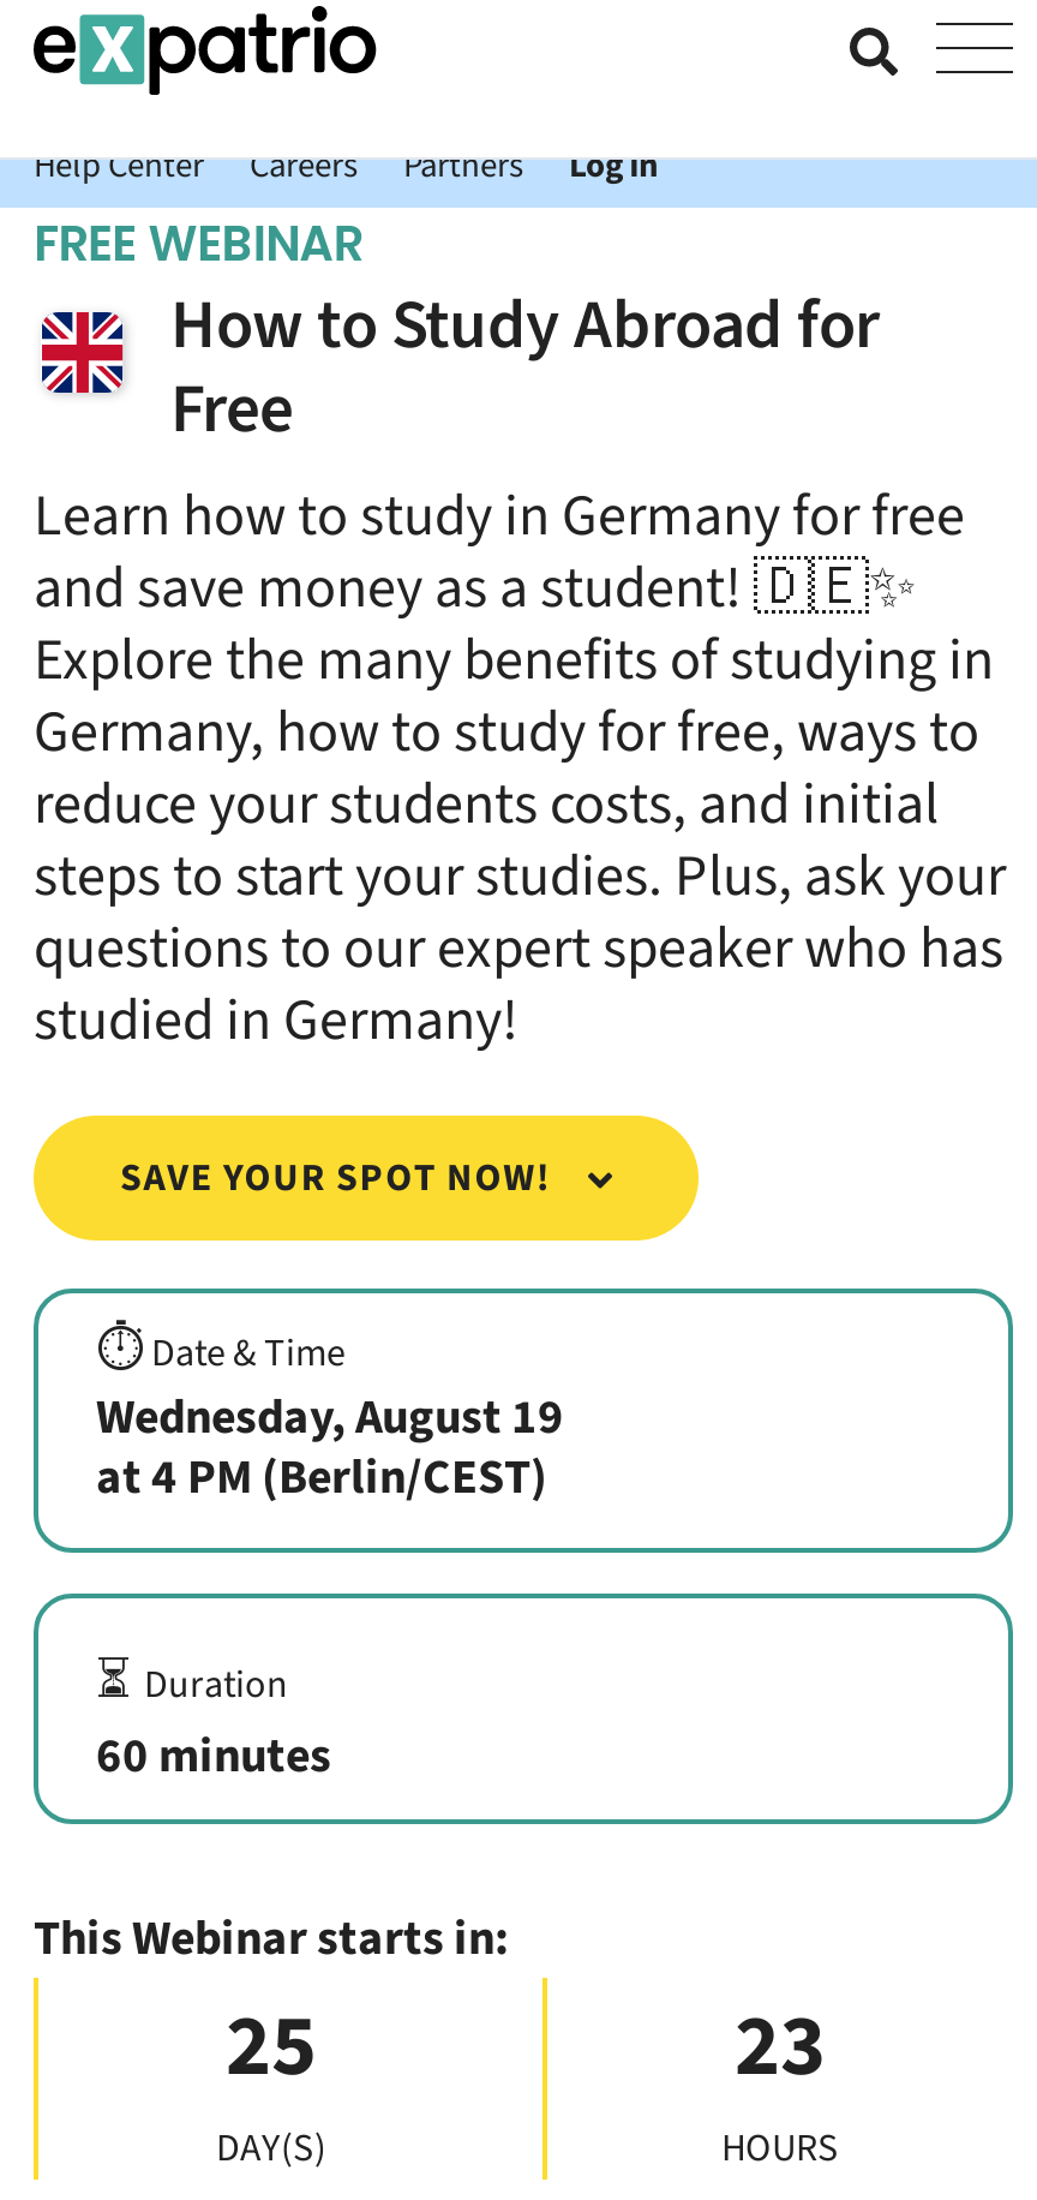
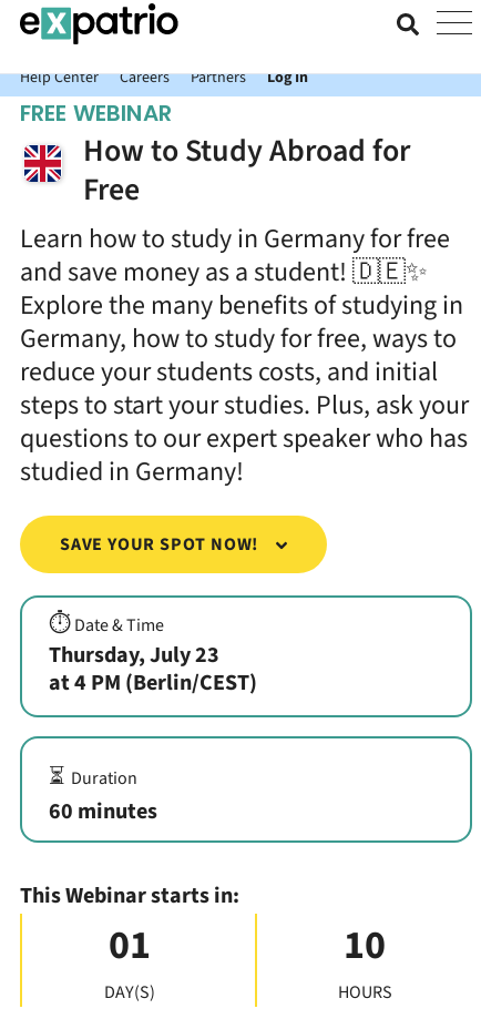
- Wednesday, August 19
+ Thursday, July 23

- 25
+ 01

- 23
+ 10
